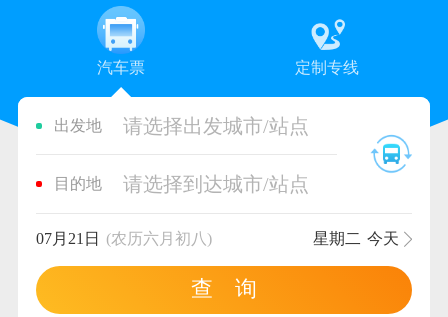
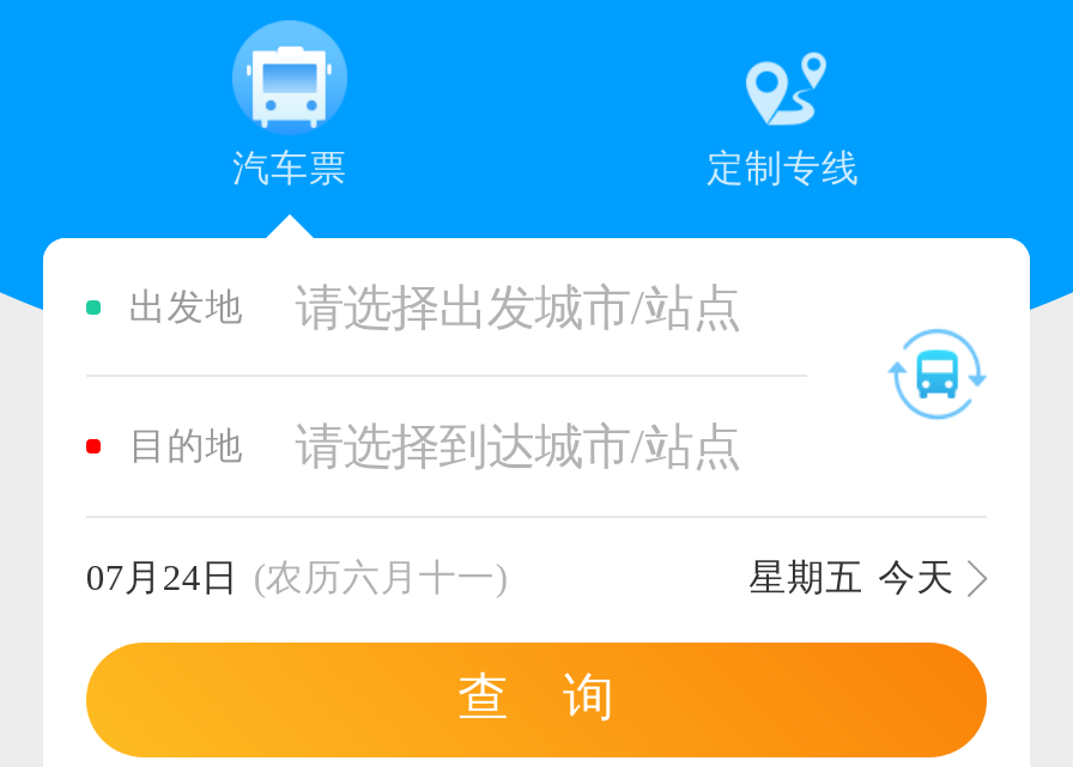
- 07月21日 (农历六月初八)
+ 07月24日 (农历六月十一)

- 星期二 今天
+ 星期五 今天
